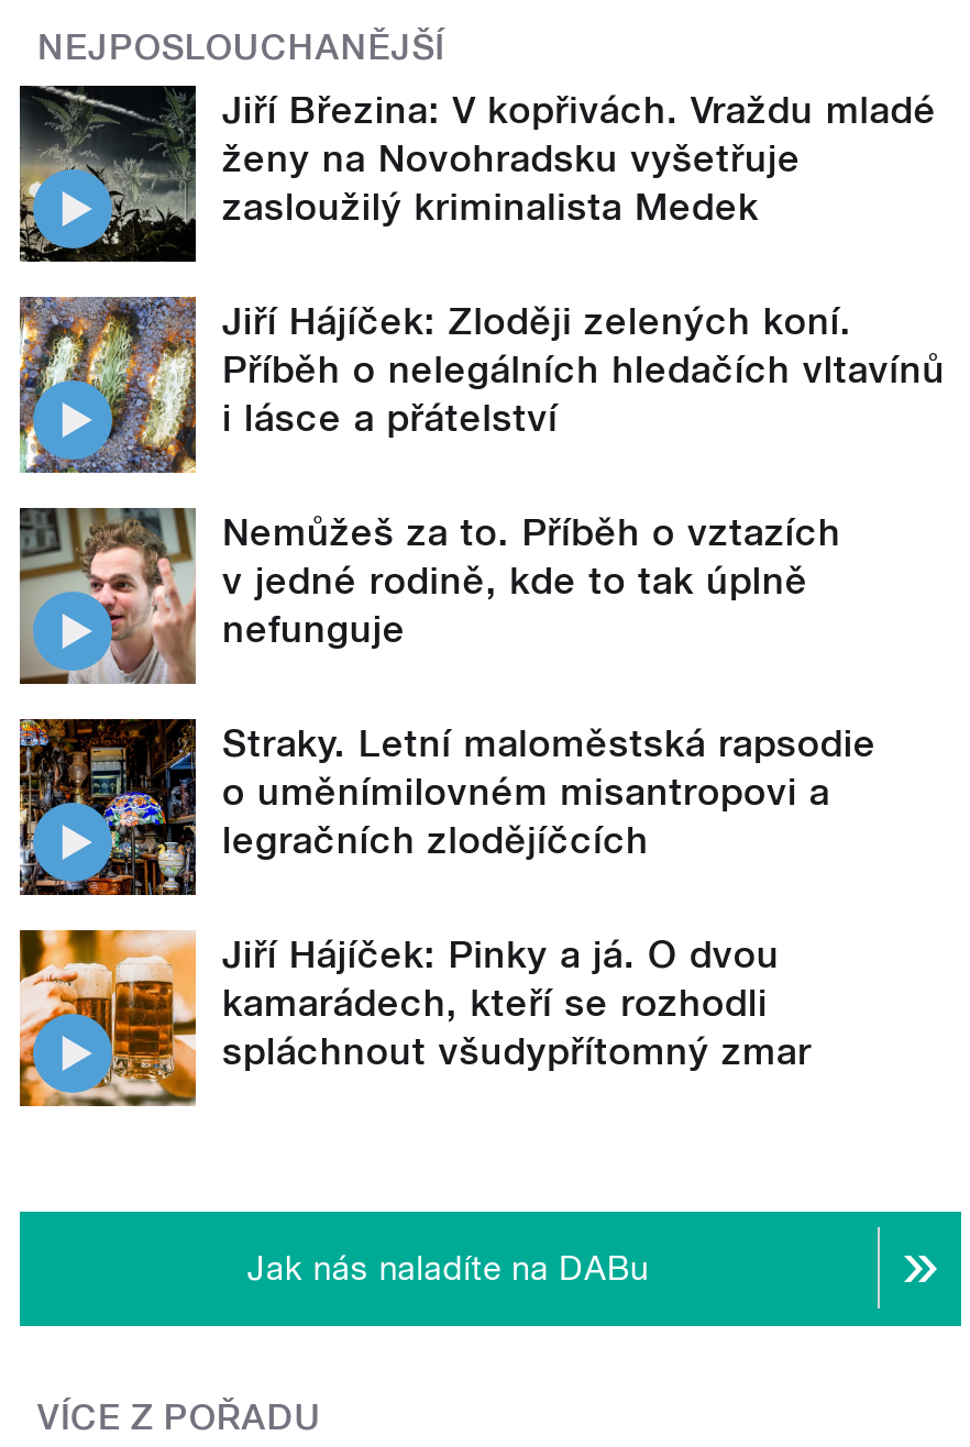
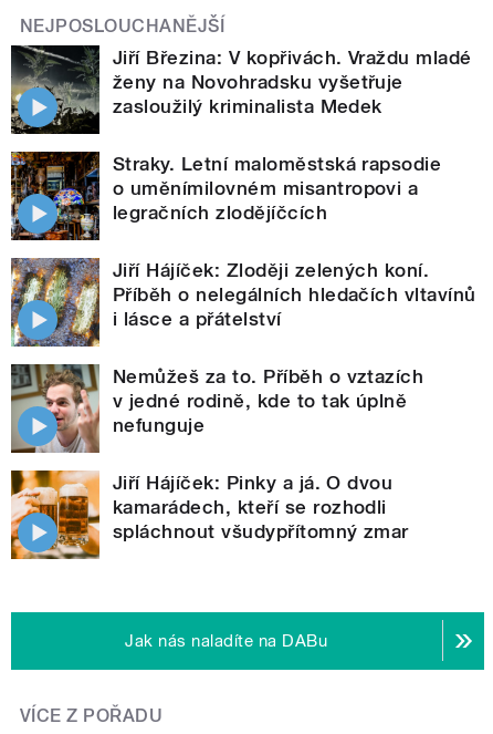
moved down: [image] | Jiří Hájíček: Zloději zelených koní. | Příběh o nelegálních hledačích vltavínů | i lásce a přátelství | Nemůžeš za to. Příběh o vztazích | v jedné rodině, kde to tak úplně | nefunguje

moved up: [image] | Straky. Letní maloměstská rapsodie | o uměnímilovném misantropovi a | legračních zlodějíčcích
